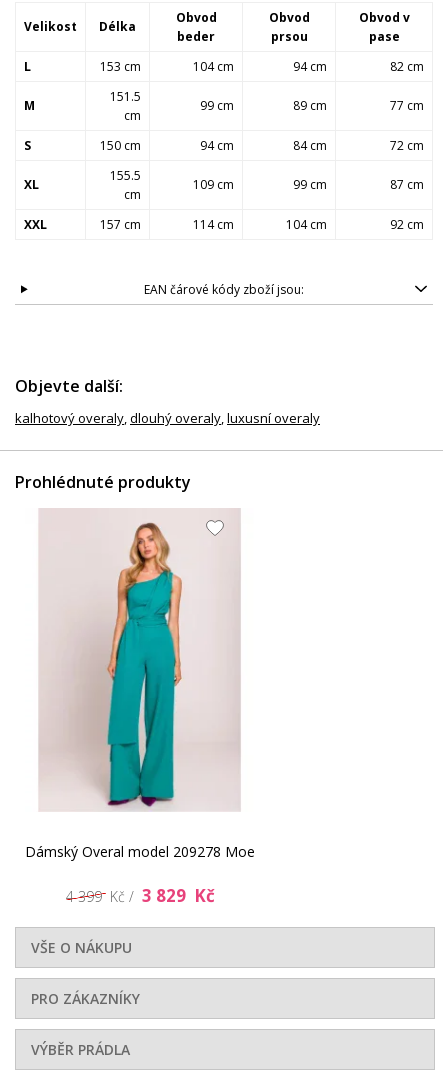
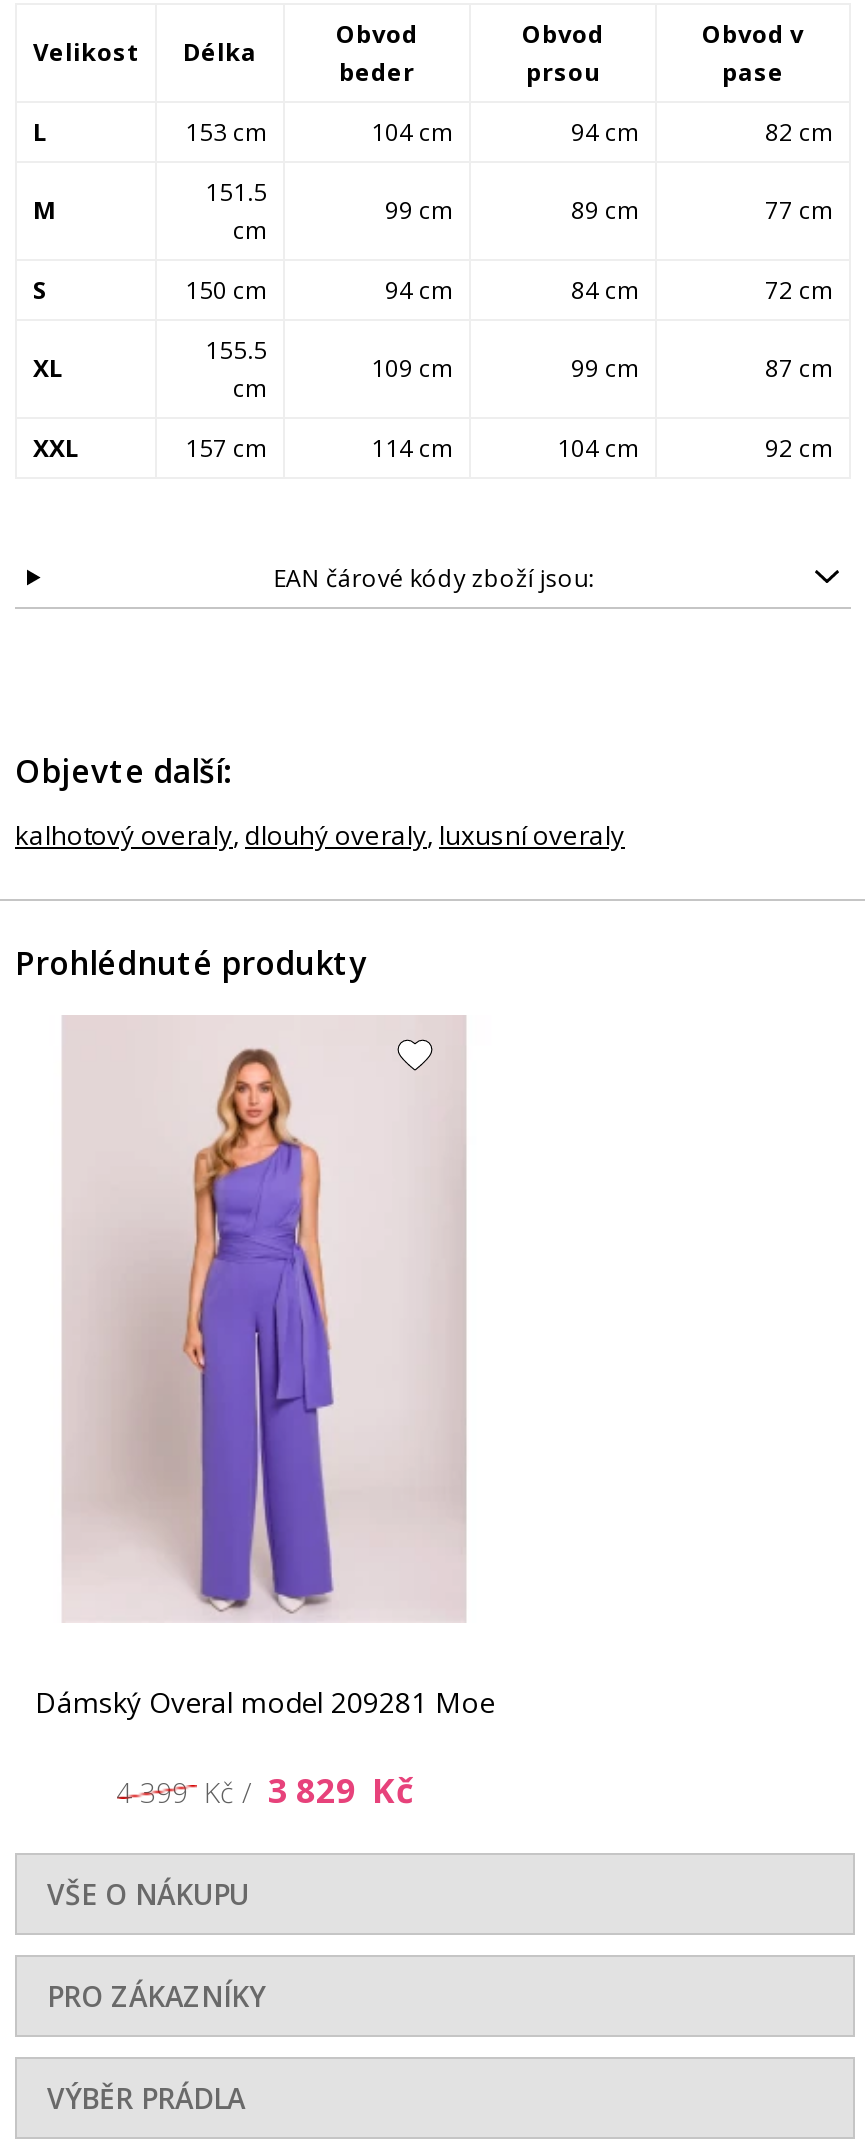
- [image]
- Dámský Overal model 209278 Moe
+ [image]
+ Dámský Overal model 209281 Moe
